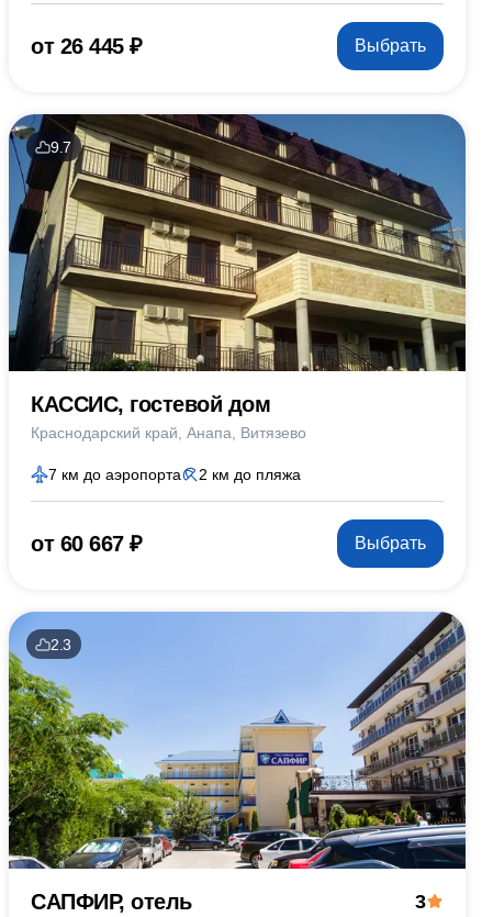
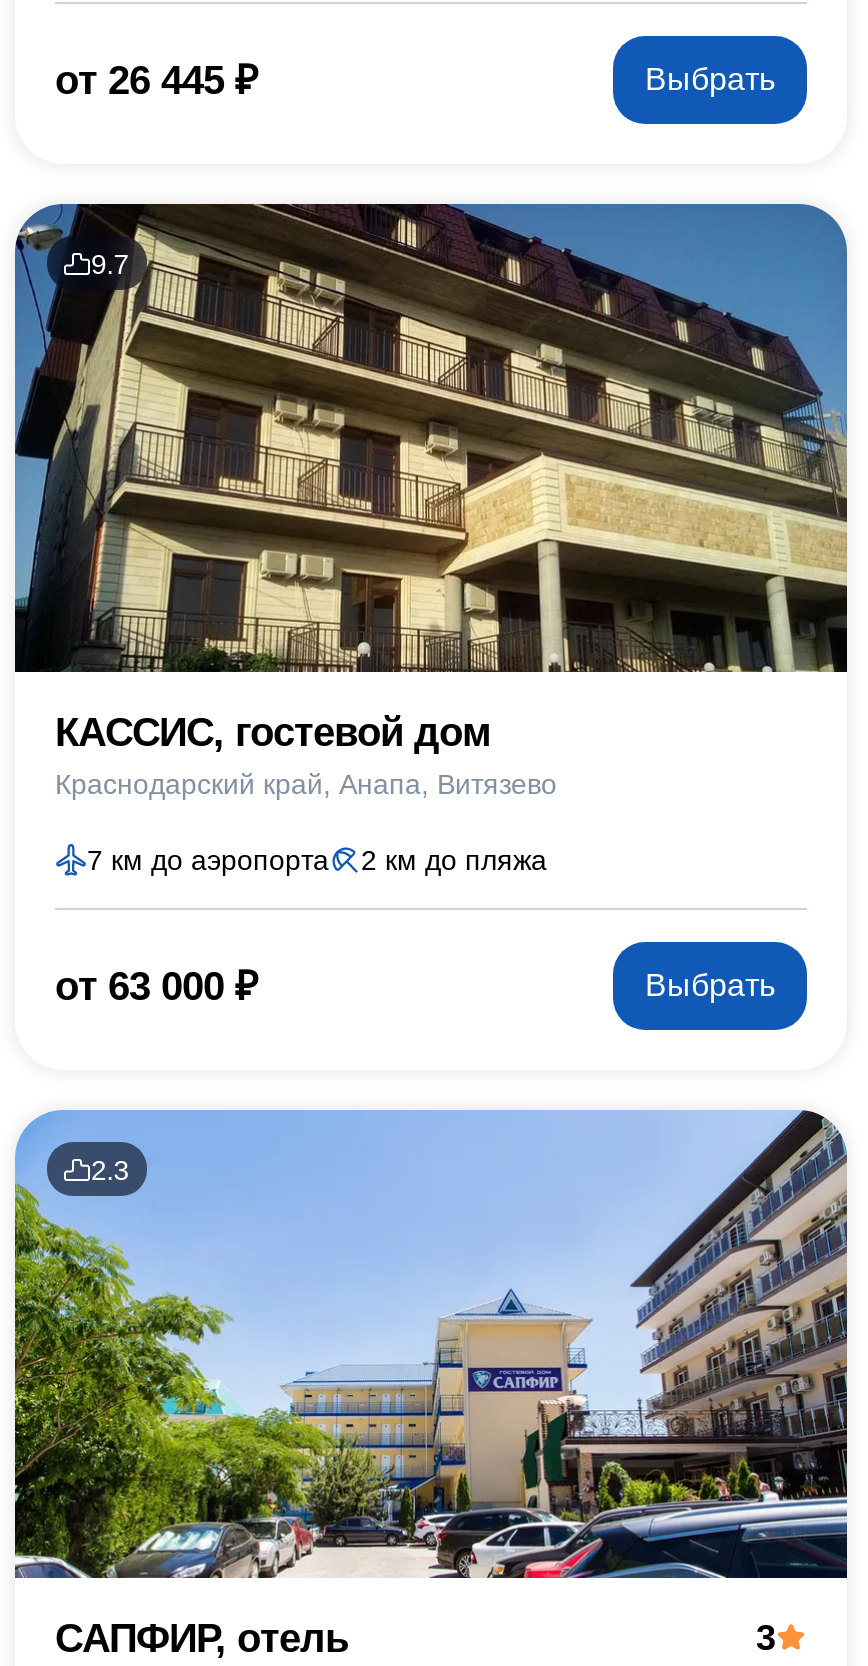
- от 60 667 ₽
+ от 63 000 ₽
